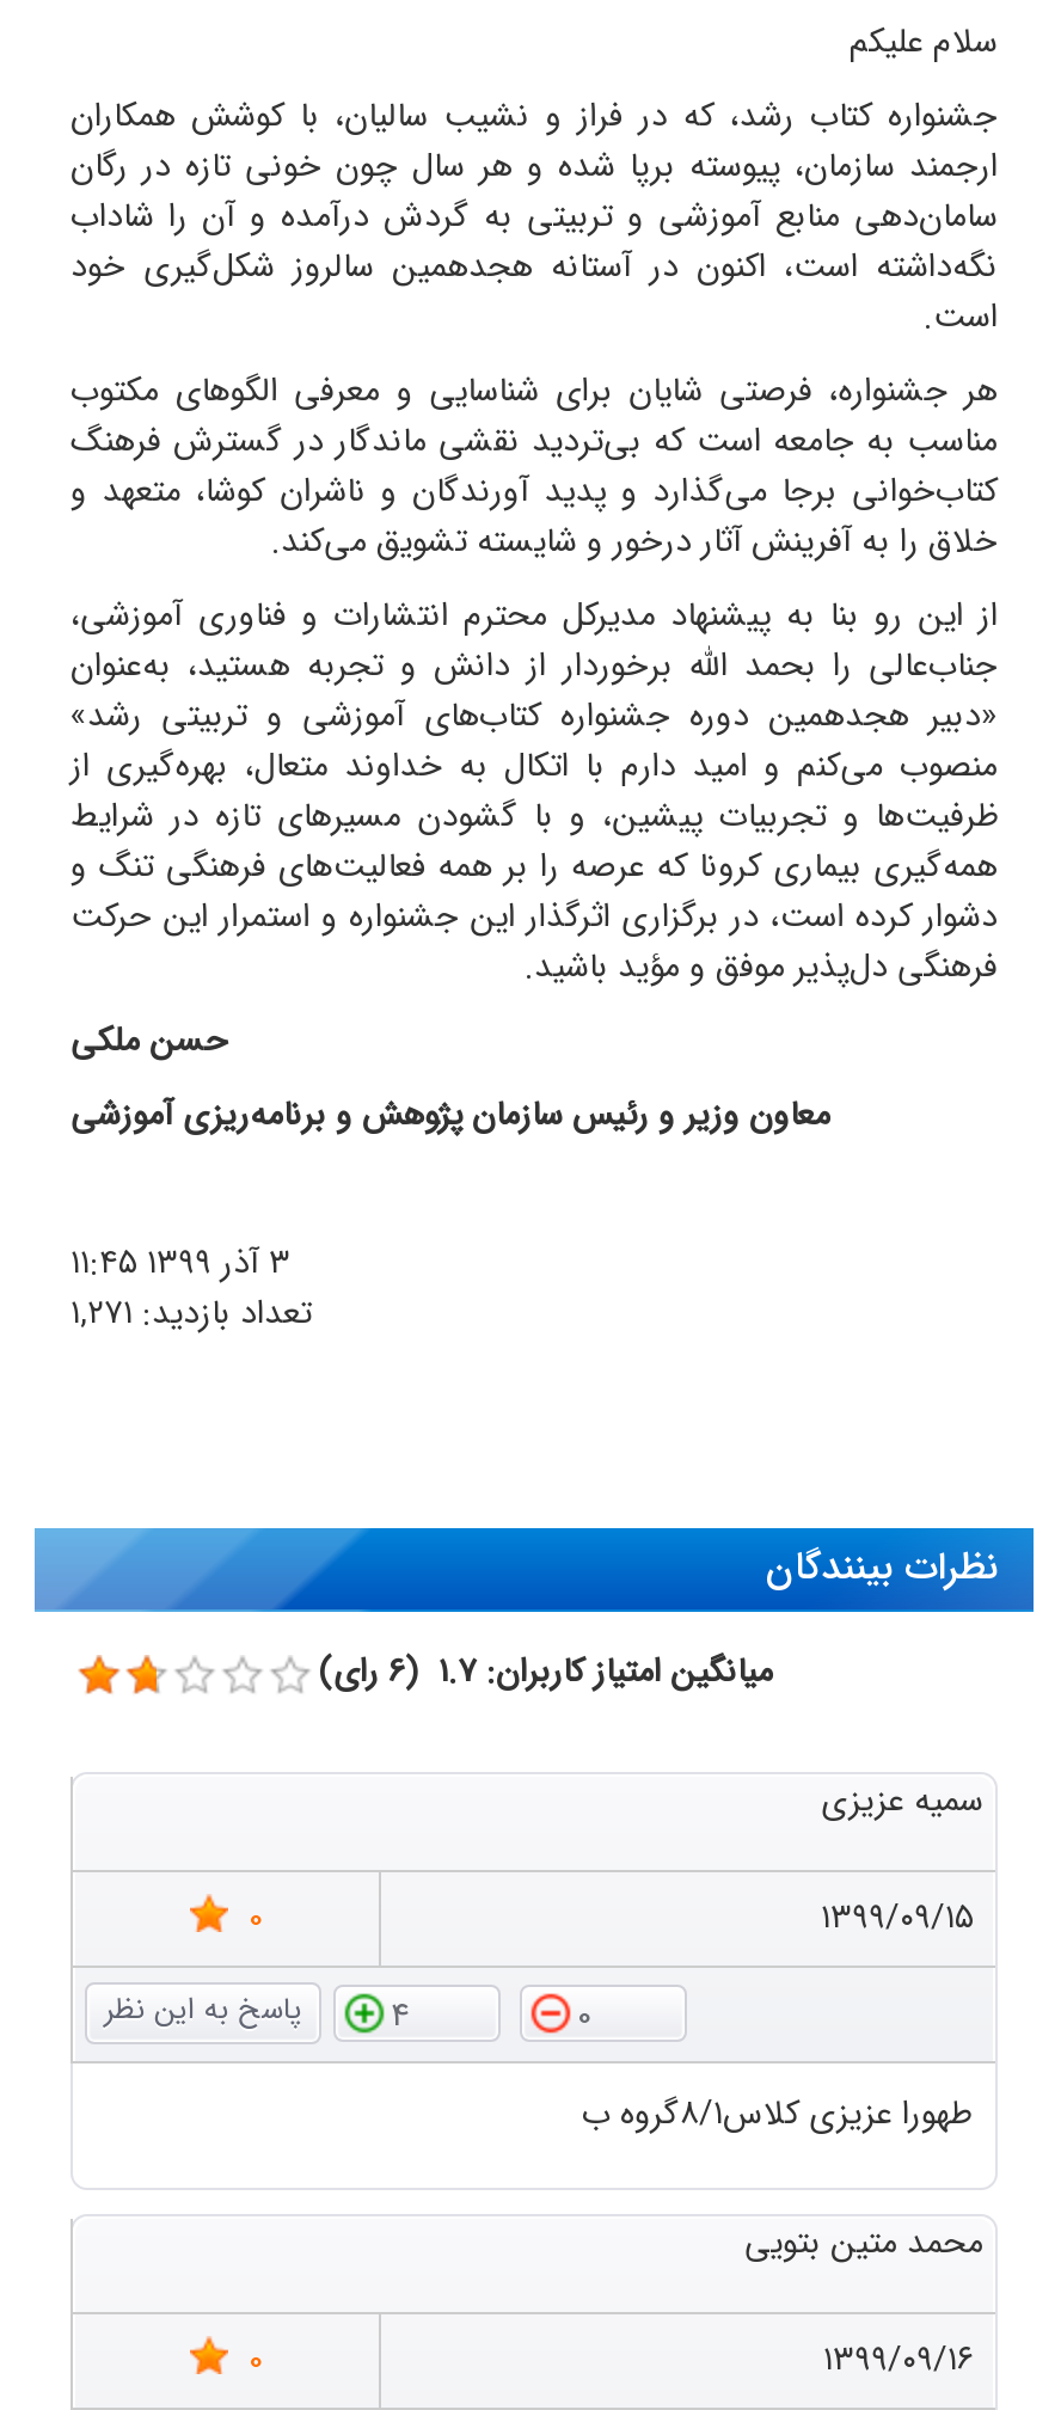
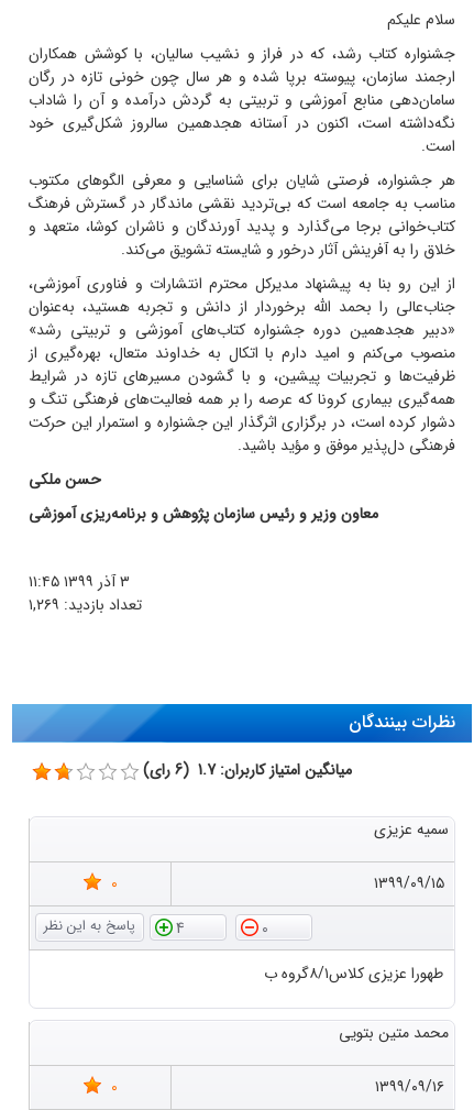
- تعداد بازدید: ۱,۲۷۱
+ تعداد بازدید: ۱,۲۶۹
